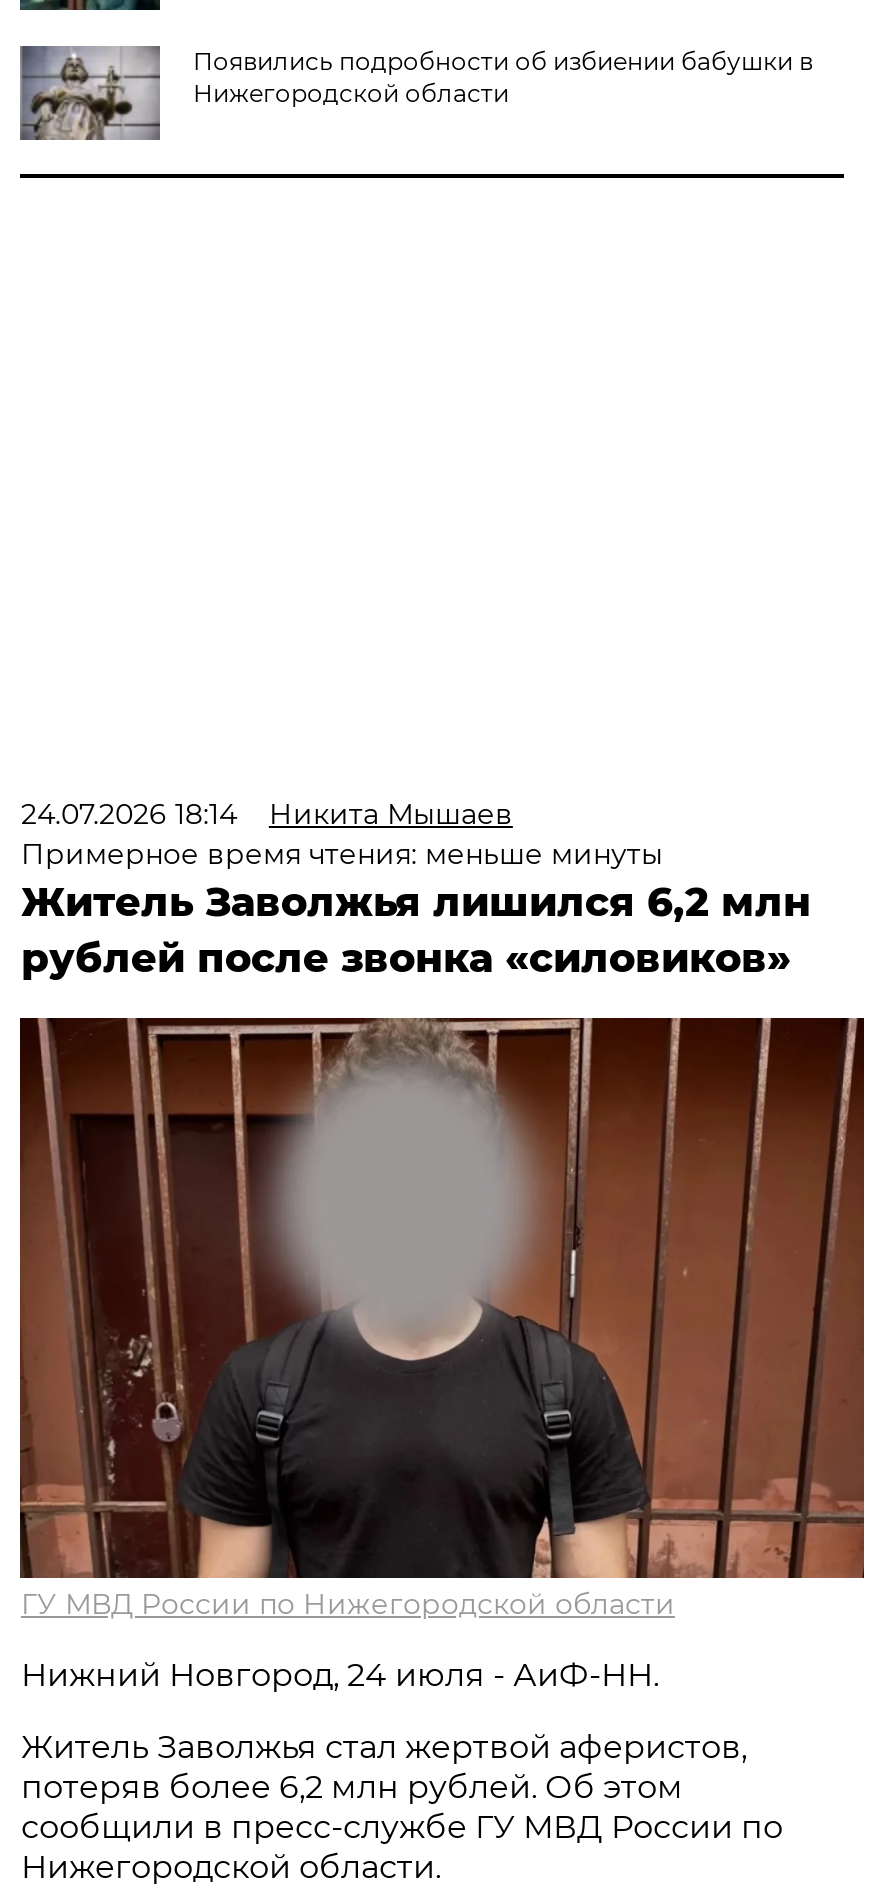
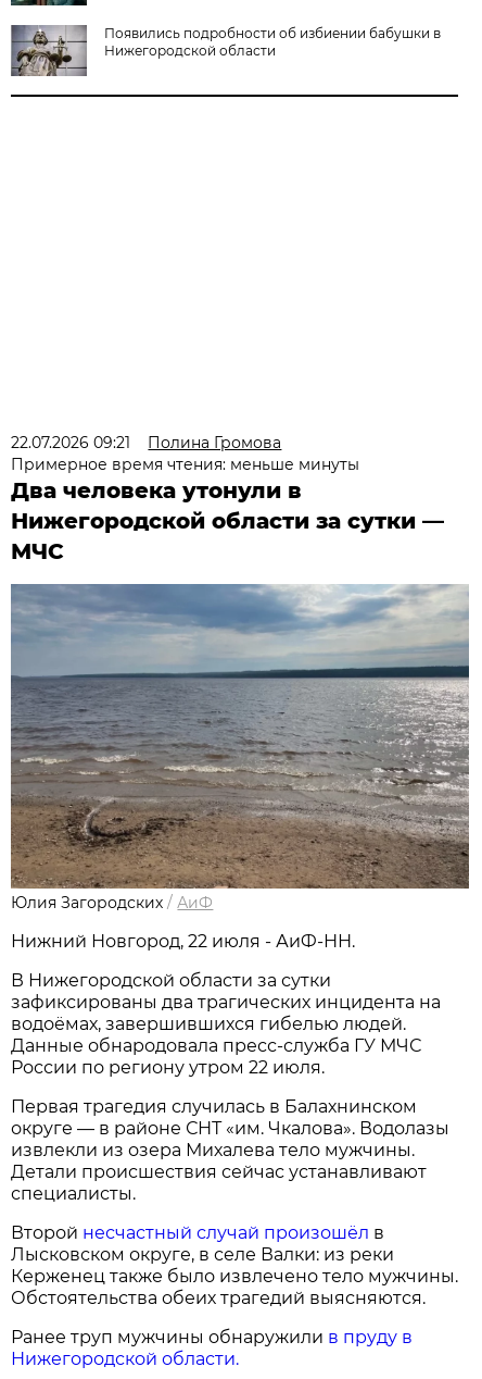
- 24.07.2026 18:14
- Никита Мышаев
+ 22.07.2026 09:21
+ Полина Громова

- Житель Заволжья лишился 6,2 млн
- рублей после звонка «силовиков»
+ Два человека утонули в
+ Нижегородской области за сутки —
+ МЧС

- [image]
- ГУ МВД России по Нижегородской области
- Нижний Новгород, 24 июля - АиФ-НН.
- Житель Заволжья стал жертвой аферистов,
- потеряв более 6,2 млн рублей. Об этом
- сообщили в пресс-службе ГУ МВД России по
+ [image]
+ Юлия Загородских / АиФ
+ Нижний Новгород, 22 июля - АиФ-НН.
+ В Нижегородской области за сутки
+ зафиксированы два трагических инцидента на
+ водоёмах, завершившихся гибелью людей.
+ Данные обнародовала пресс‑служба ГУ МЧС
+ России по региону утром 22 июля.
+ Первая трагедия случилась в Балахнинском
+ округе — в районе СНТ «им. Чкалова». Водолазы
+ извлекли из озера Михалева тело мужчины.
+ Детали происшествия сейчас устанавливают
+ специалисты.
+ Второй несчастный случай произошёл в
+ Лысковском округе, в селе Валки: из реки
+ Керженец также было извлечено тело мужчины.
+ Обстоятельства обеих трагедий выясняются.
+ Ранее труп мужчины обнаружили в пруду в
